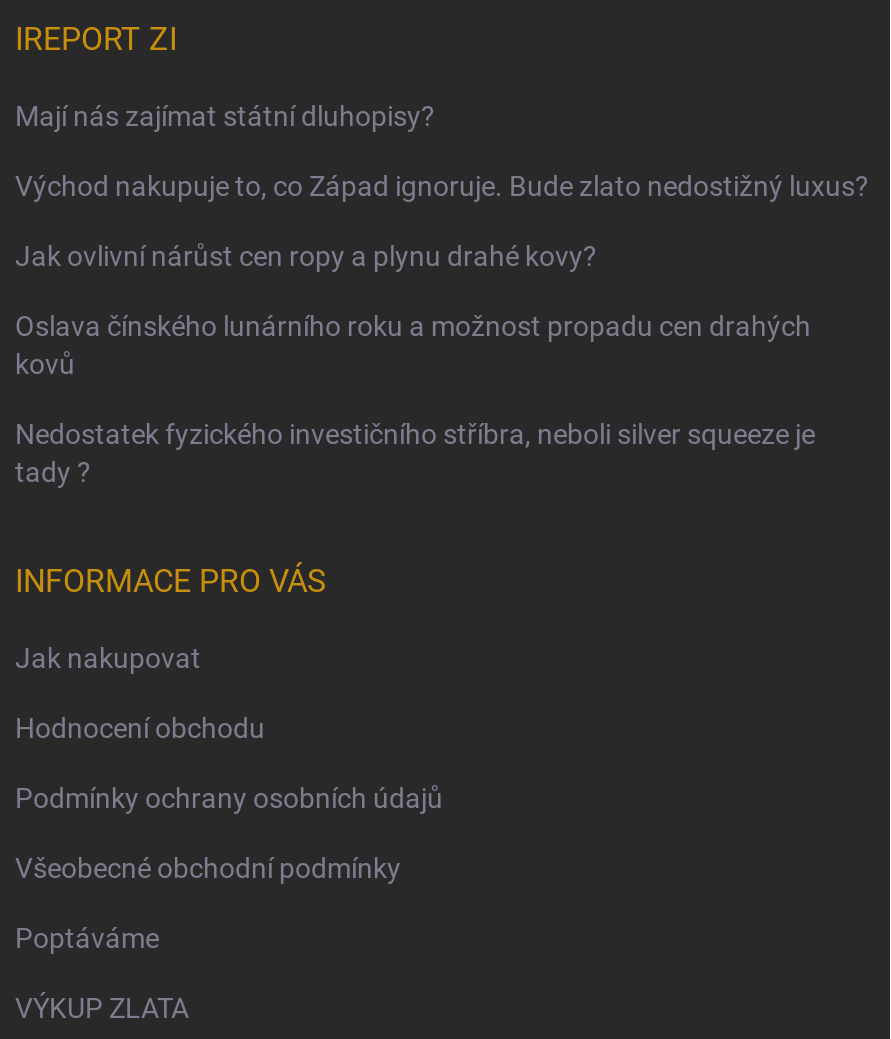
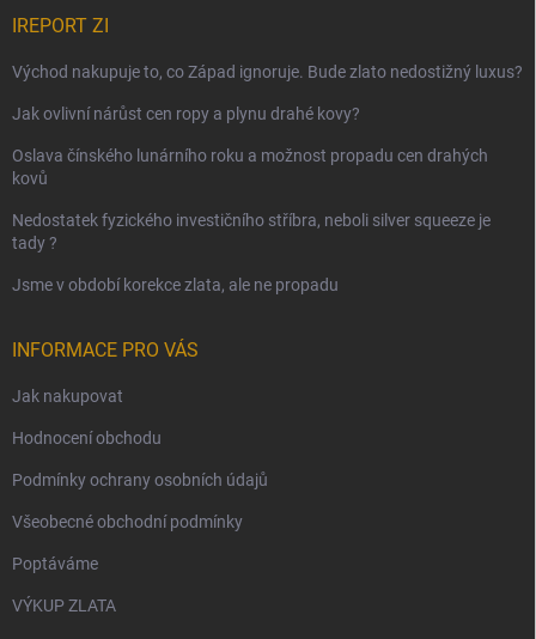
- Mají nás zajímat státní dluhopisy?

moved up: Východ nakupuje to, co Západ ignoruje. Bude zlato nedostižný luxus? | Jak ovlivní nárůst cen ropy a plynu drahé kovy? | Oslava čínského lunárního roku a možnost propadu cen drahých | kovů | Nedostatek fyzického investičního stříbra, neboli silver squeeze je | tady ?

+ Jsme v období korekce zlata, ale ne propadu
